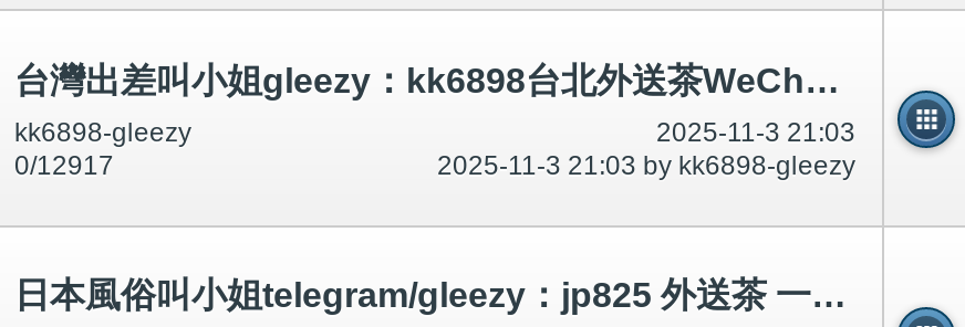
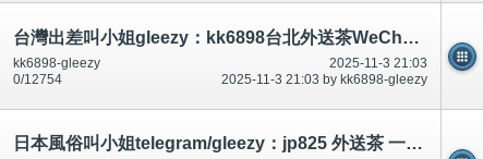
- 0/12917
+ 0/12754
